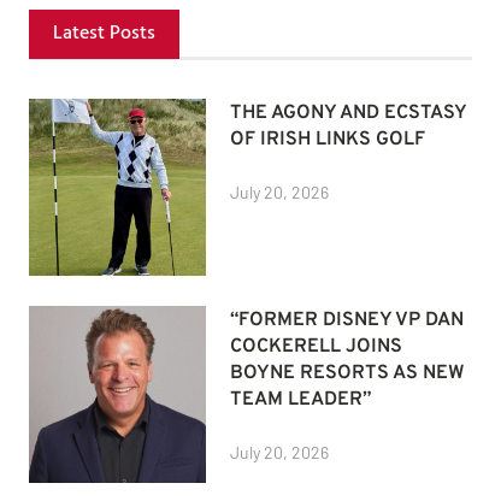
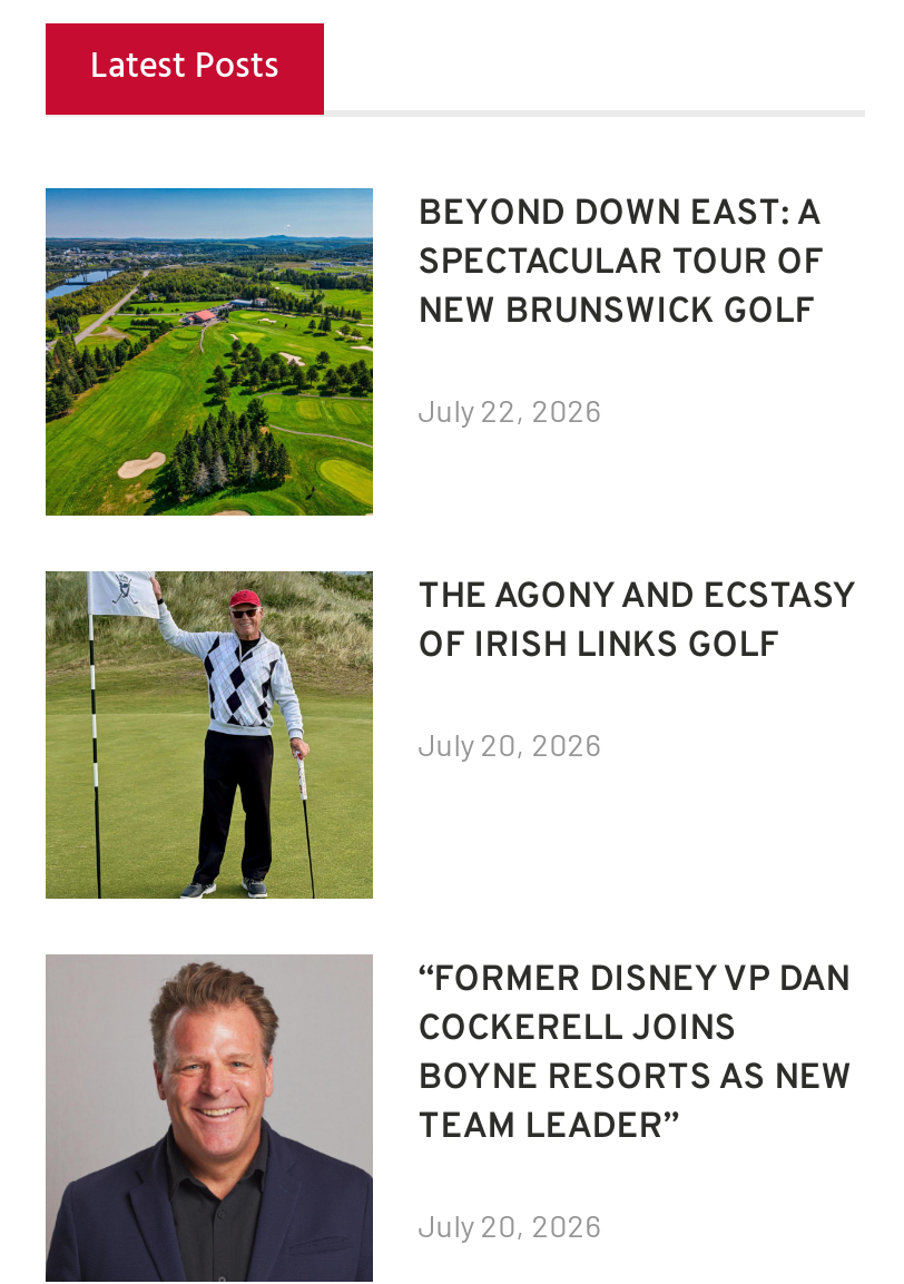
+ [image]
+ BEYOND DOWN EAST: A
+ SPECTACULAR TOUR OF
+ NEW BRUNSWICK GOLF
+ July 22, 2026
